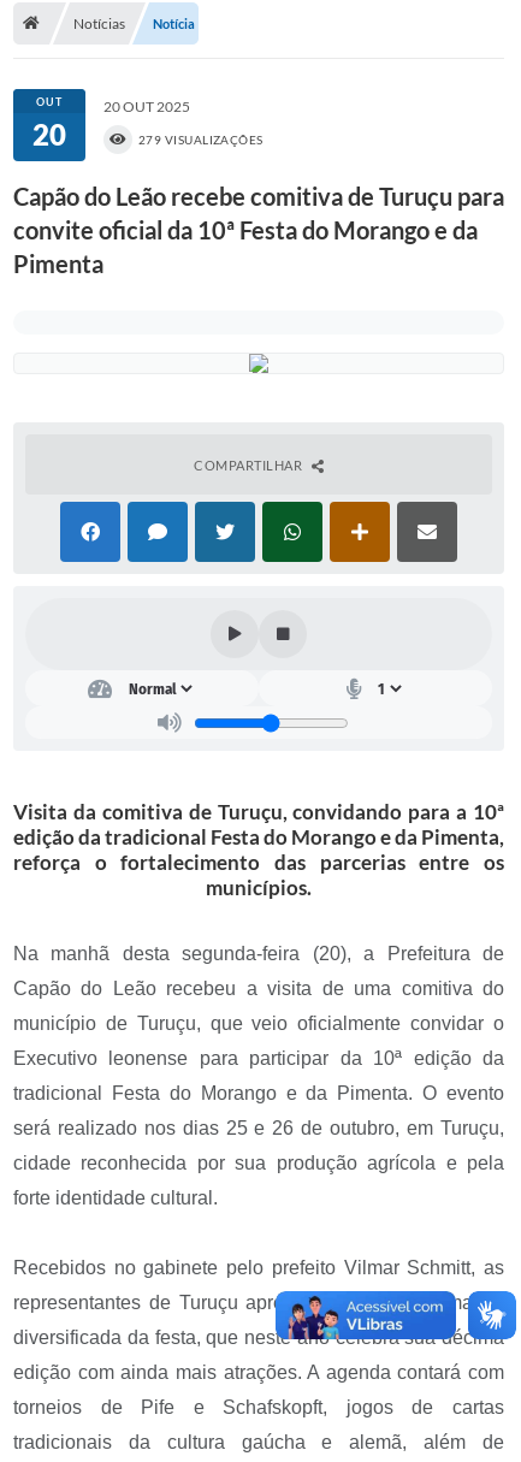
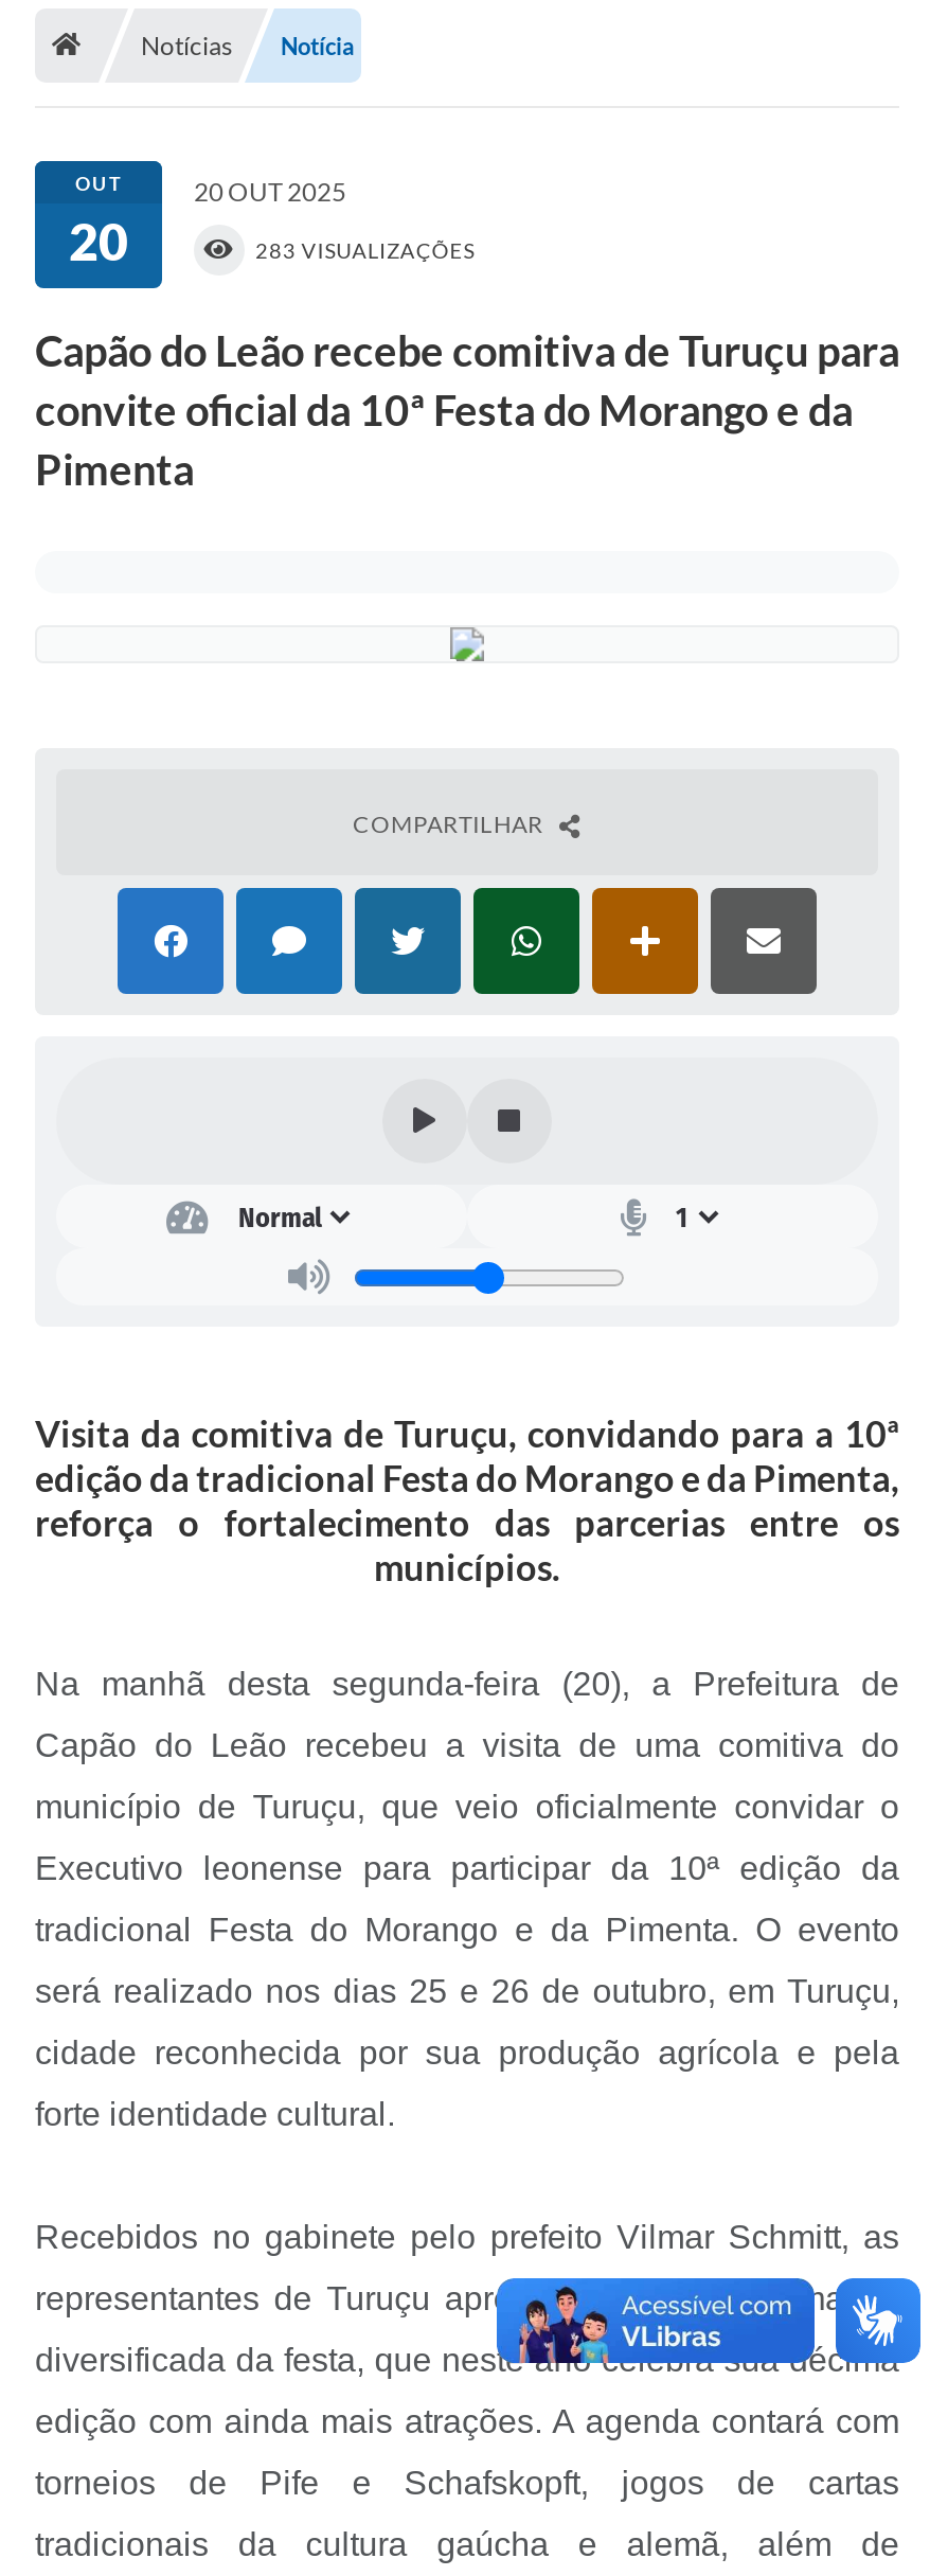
- 279 VISUALIZAÇÕES
+ 283 VISUALIZAÇÕES
